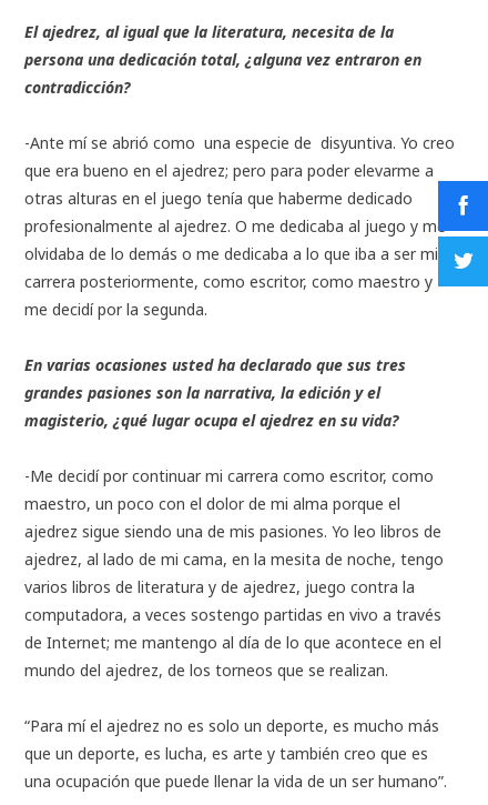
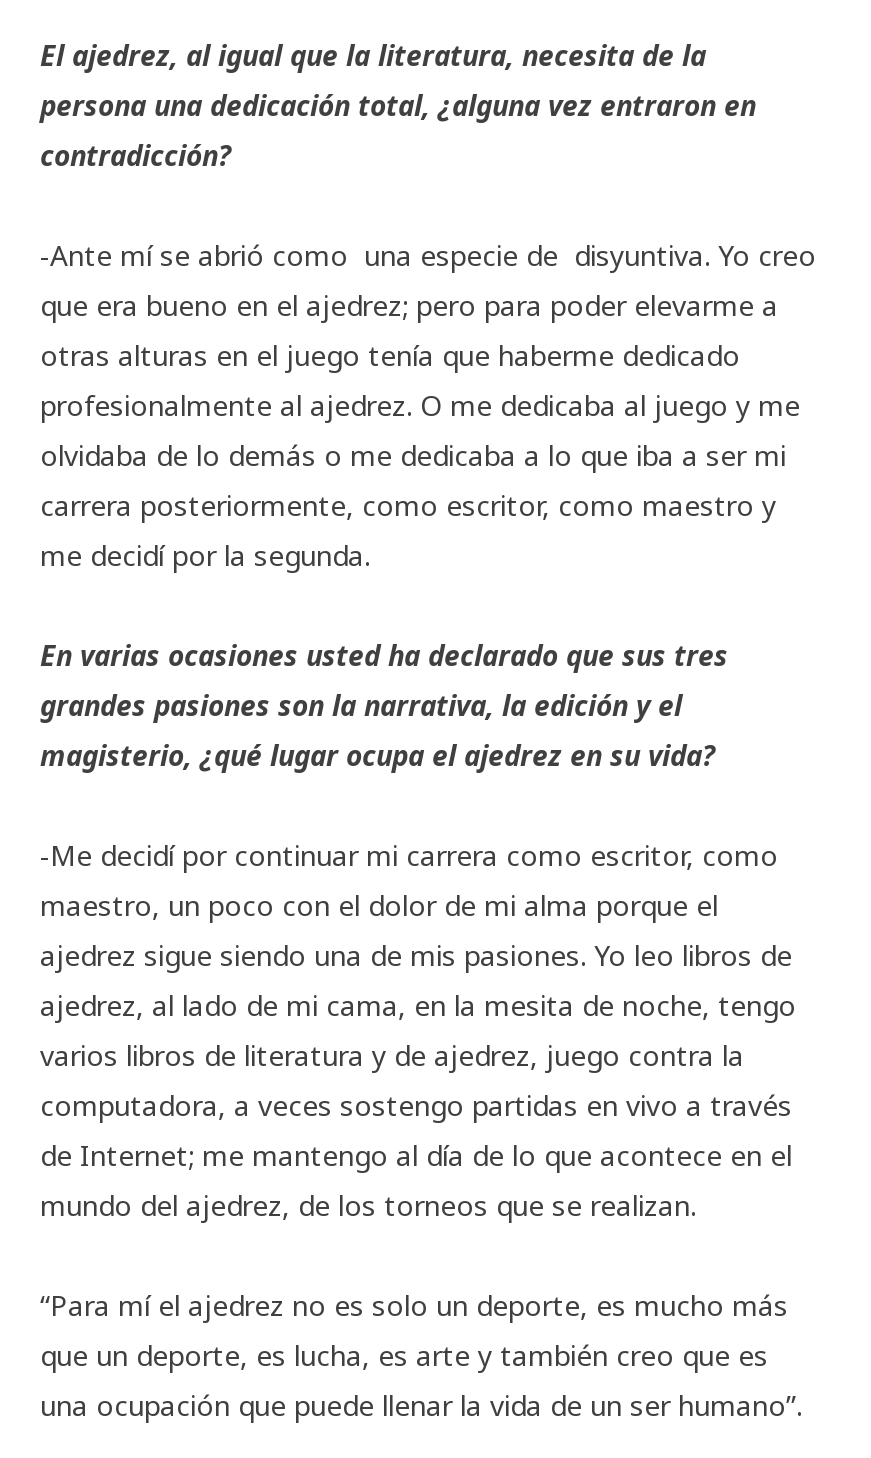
- [image]
